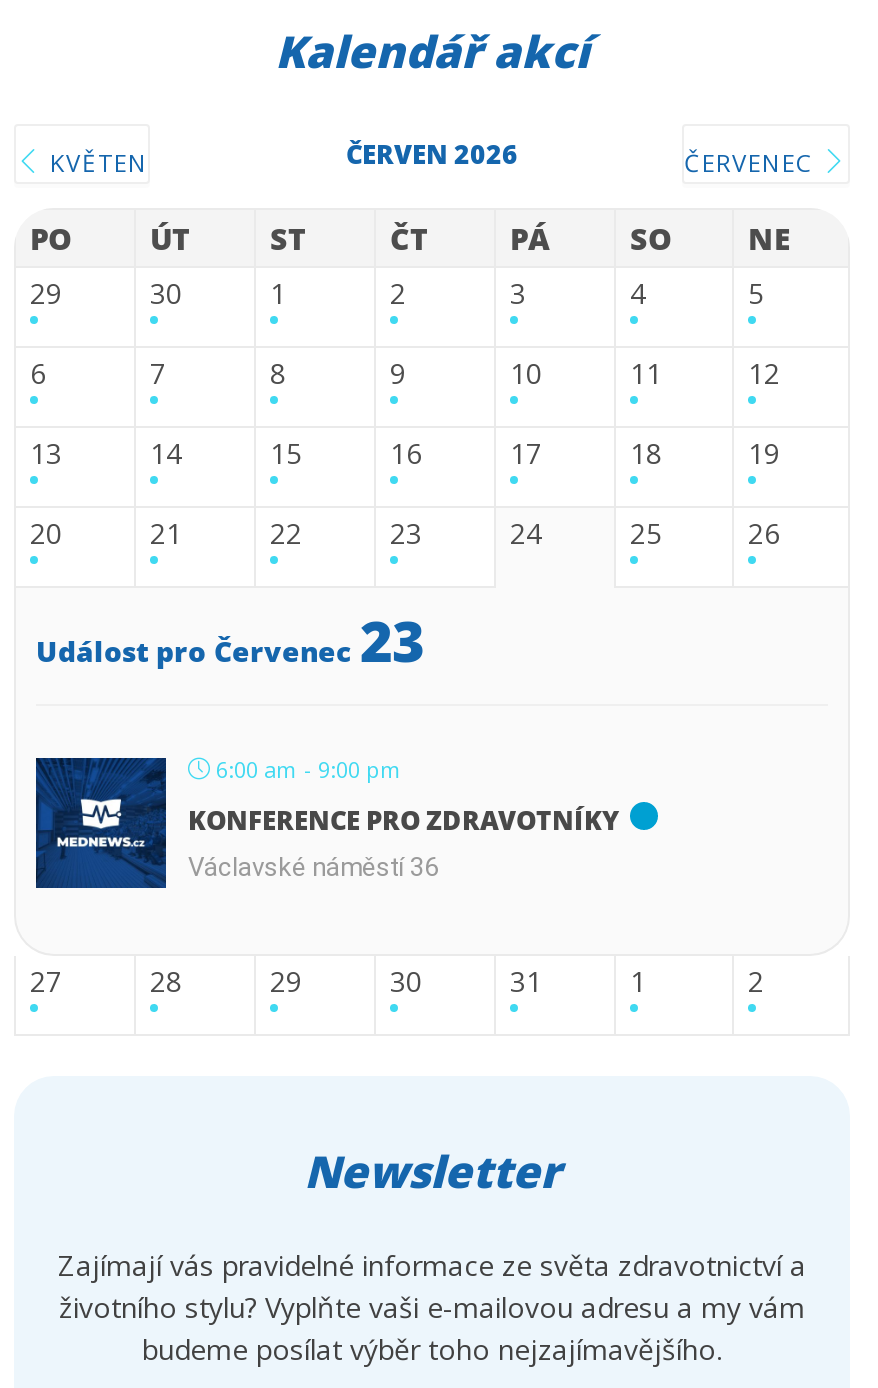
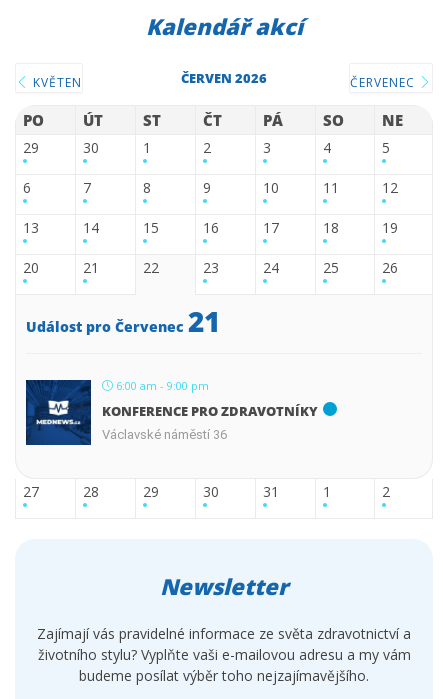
- Událost pro Červenec 23
+ Událost pro Červenec 21
